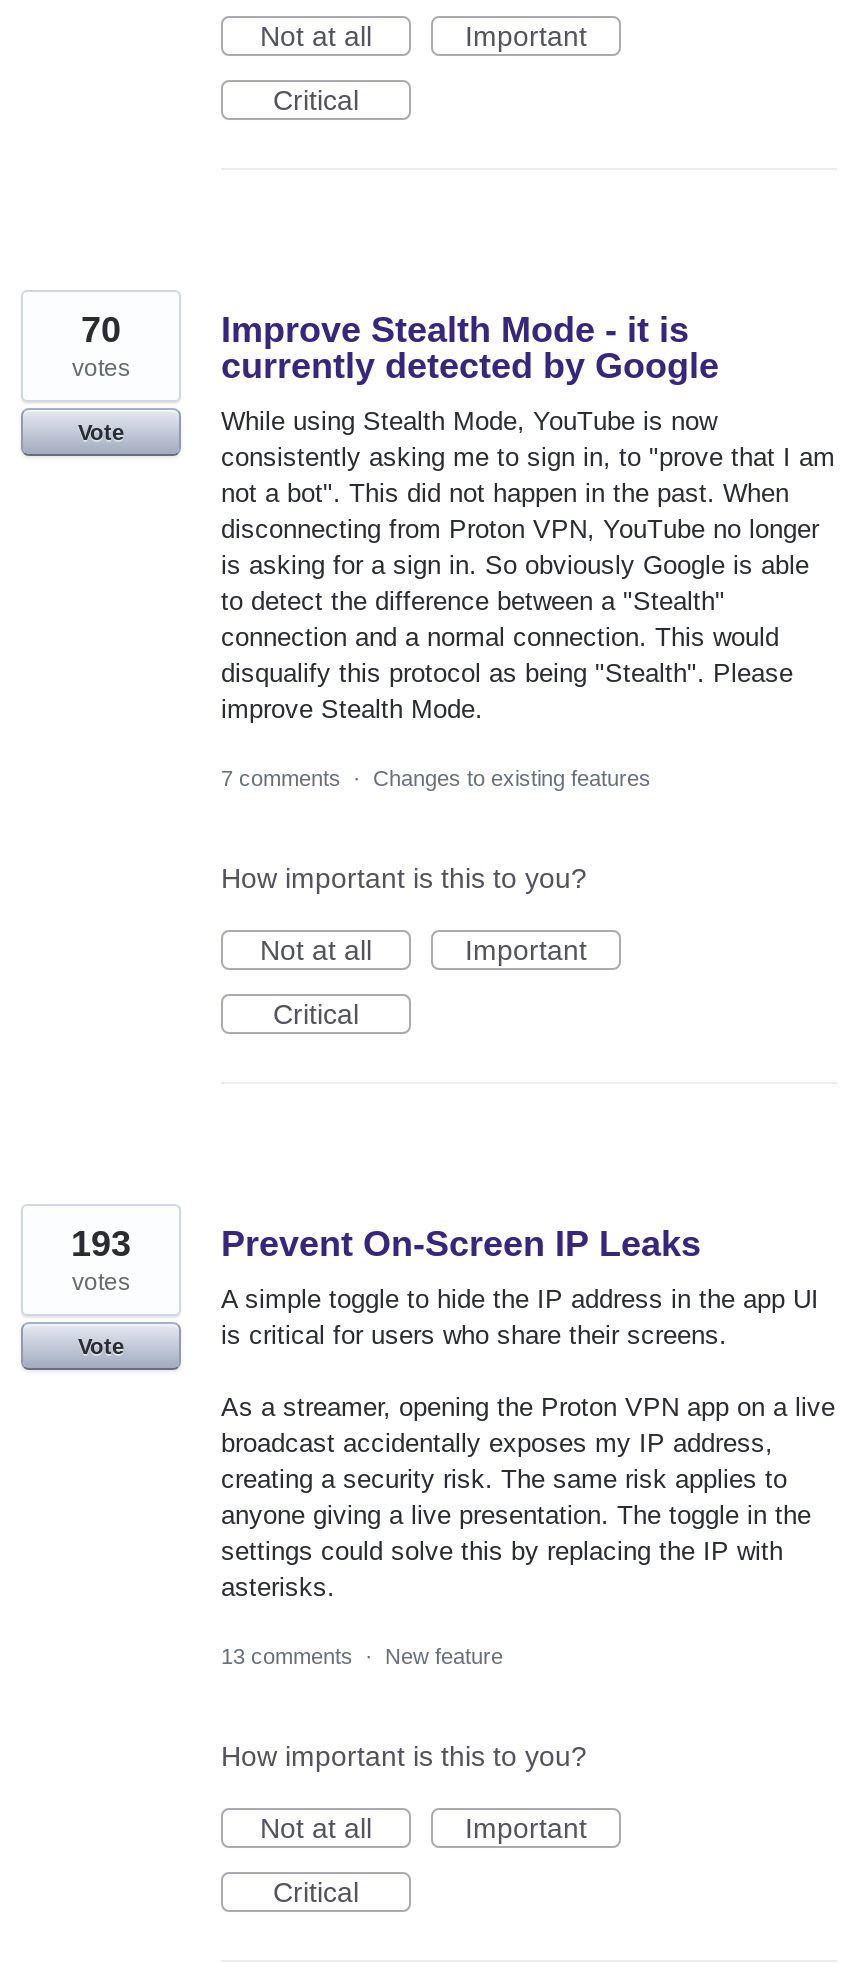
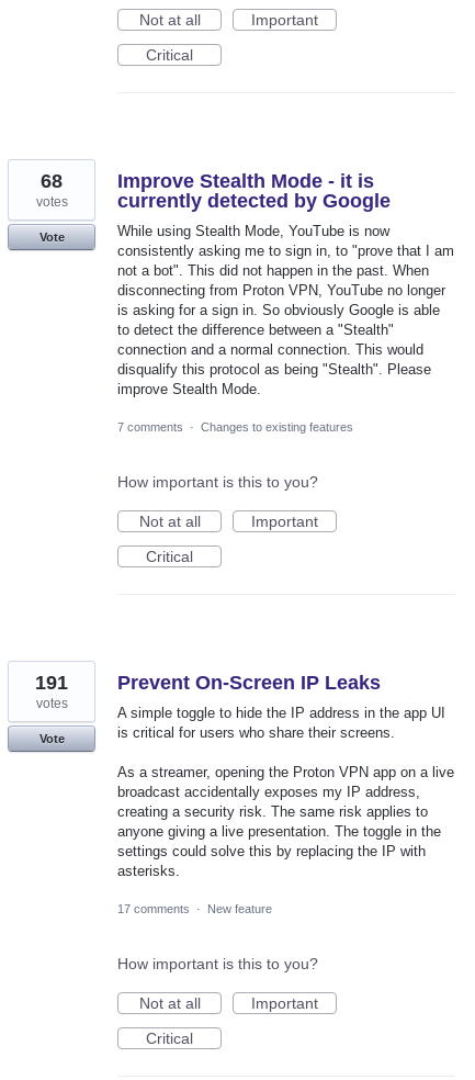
- 70
+ 68

- 193
+ 191

- 13 comments · New feature
+ 17 comments · New feature
